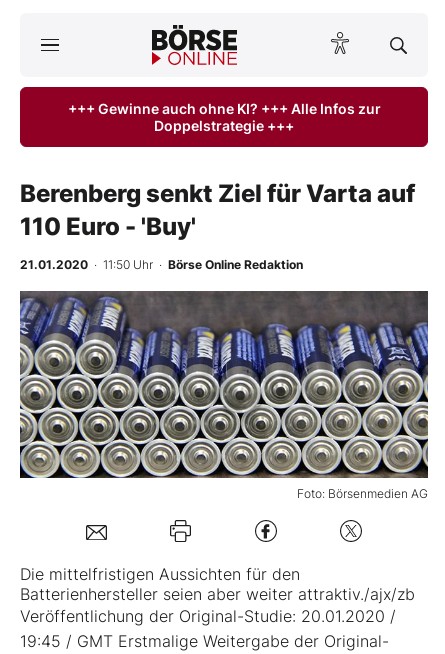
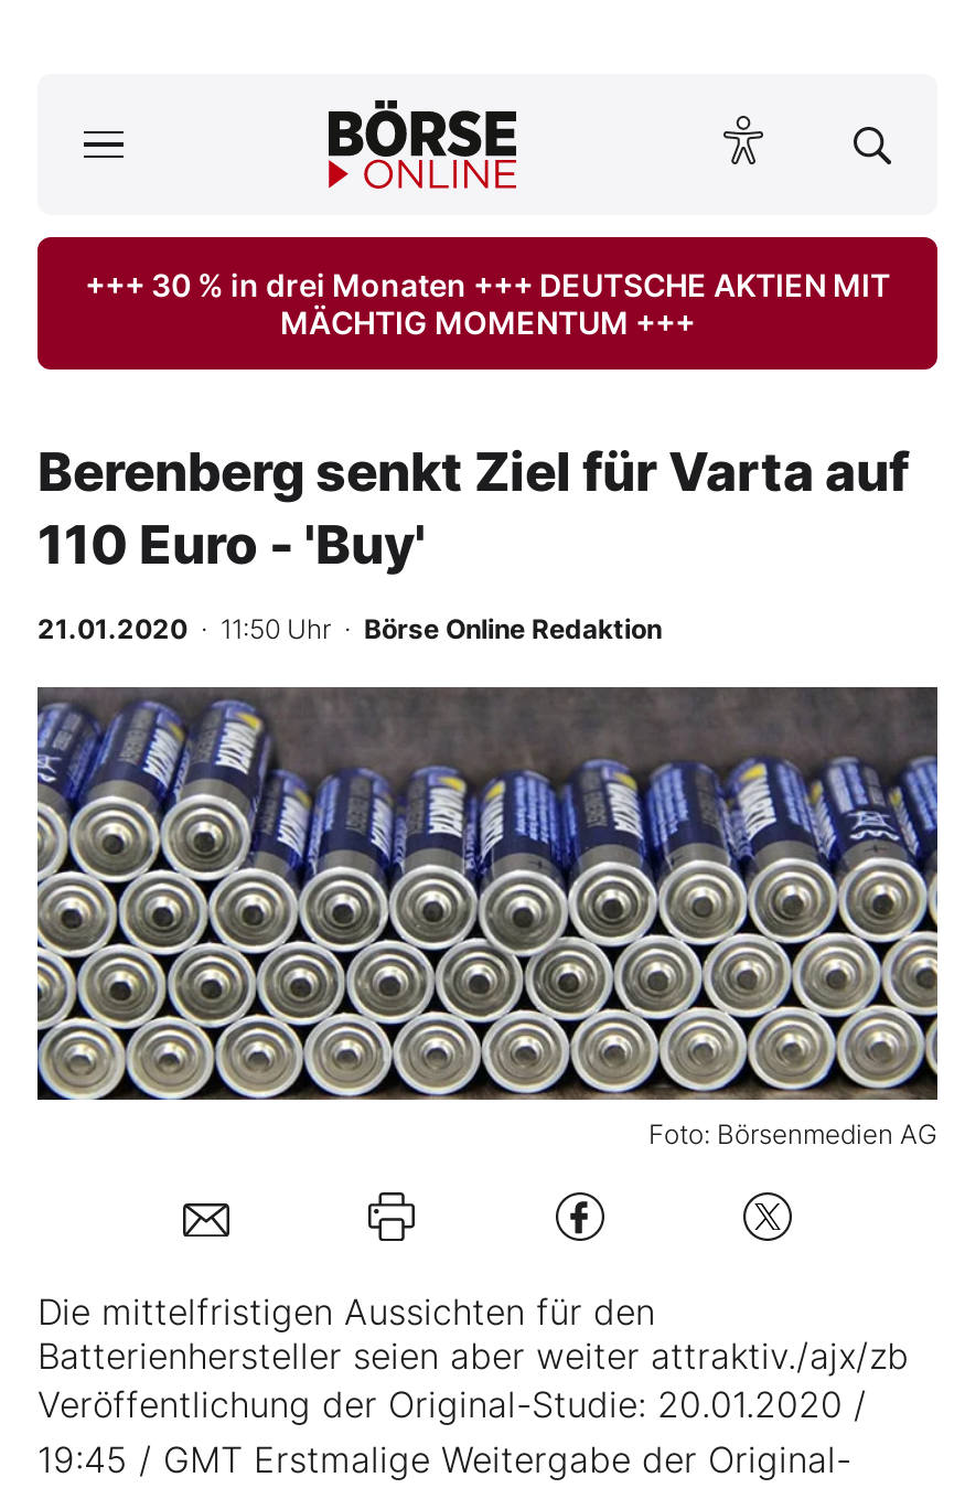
- +++ Gewinne auch ohne KI? +++ Alle Infos zur
- Doppelstrategie +++
+ +++ 30 % in drei Monaten +++ DEUTSCHE AKTIEN MIT
+ MÄCHTIG MOMENTUM +++
